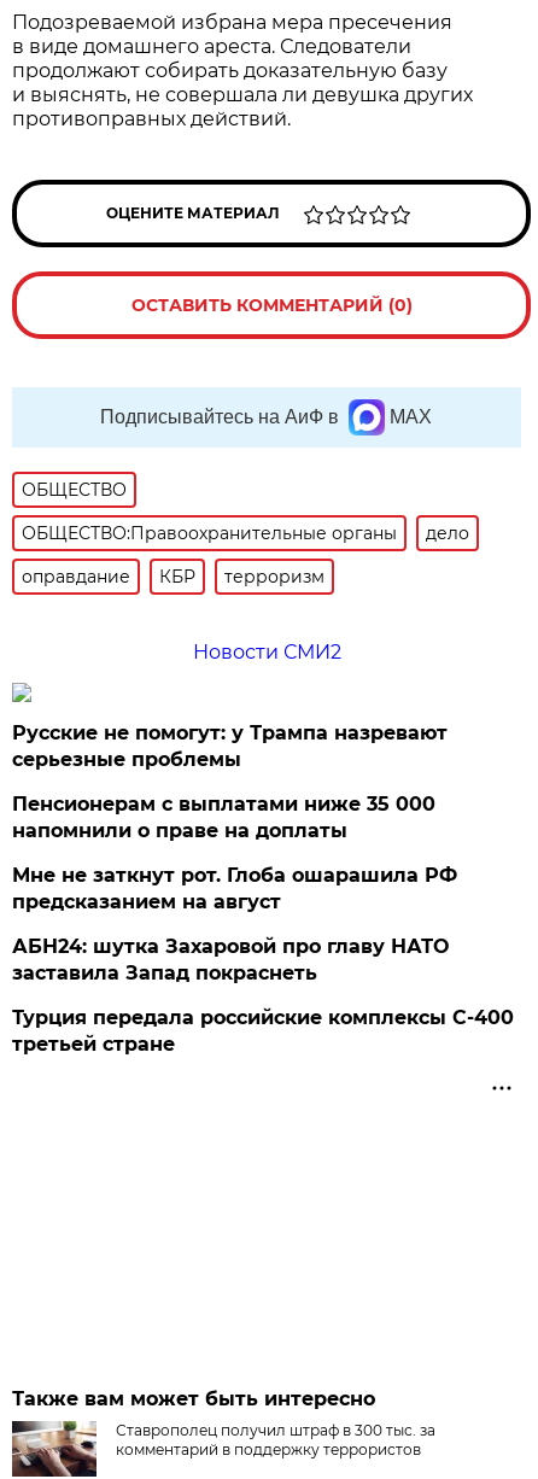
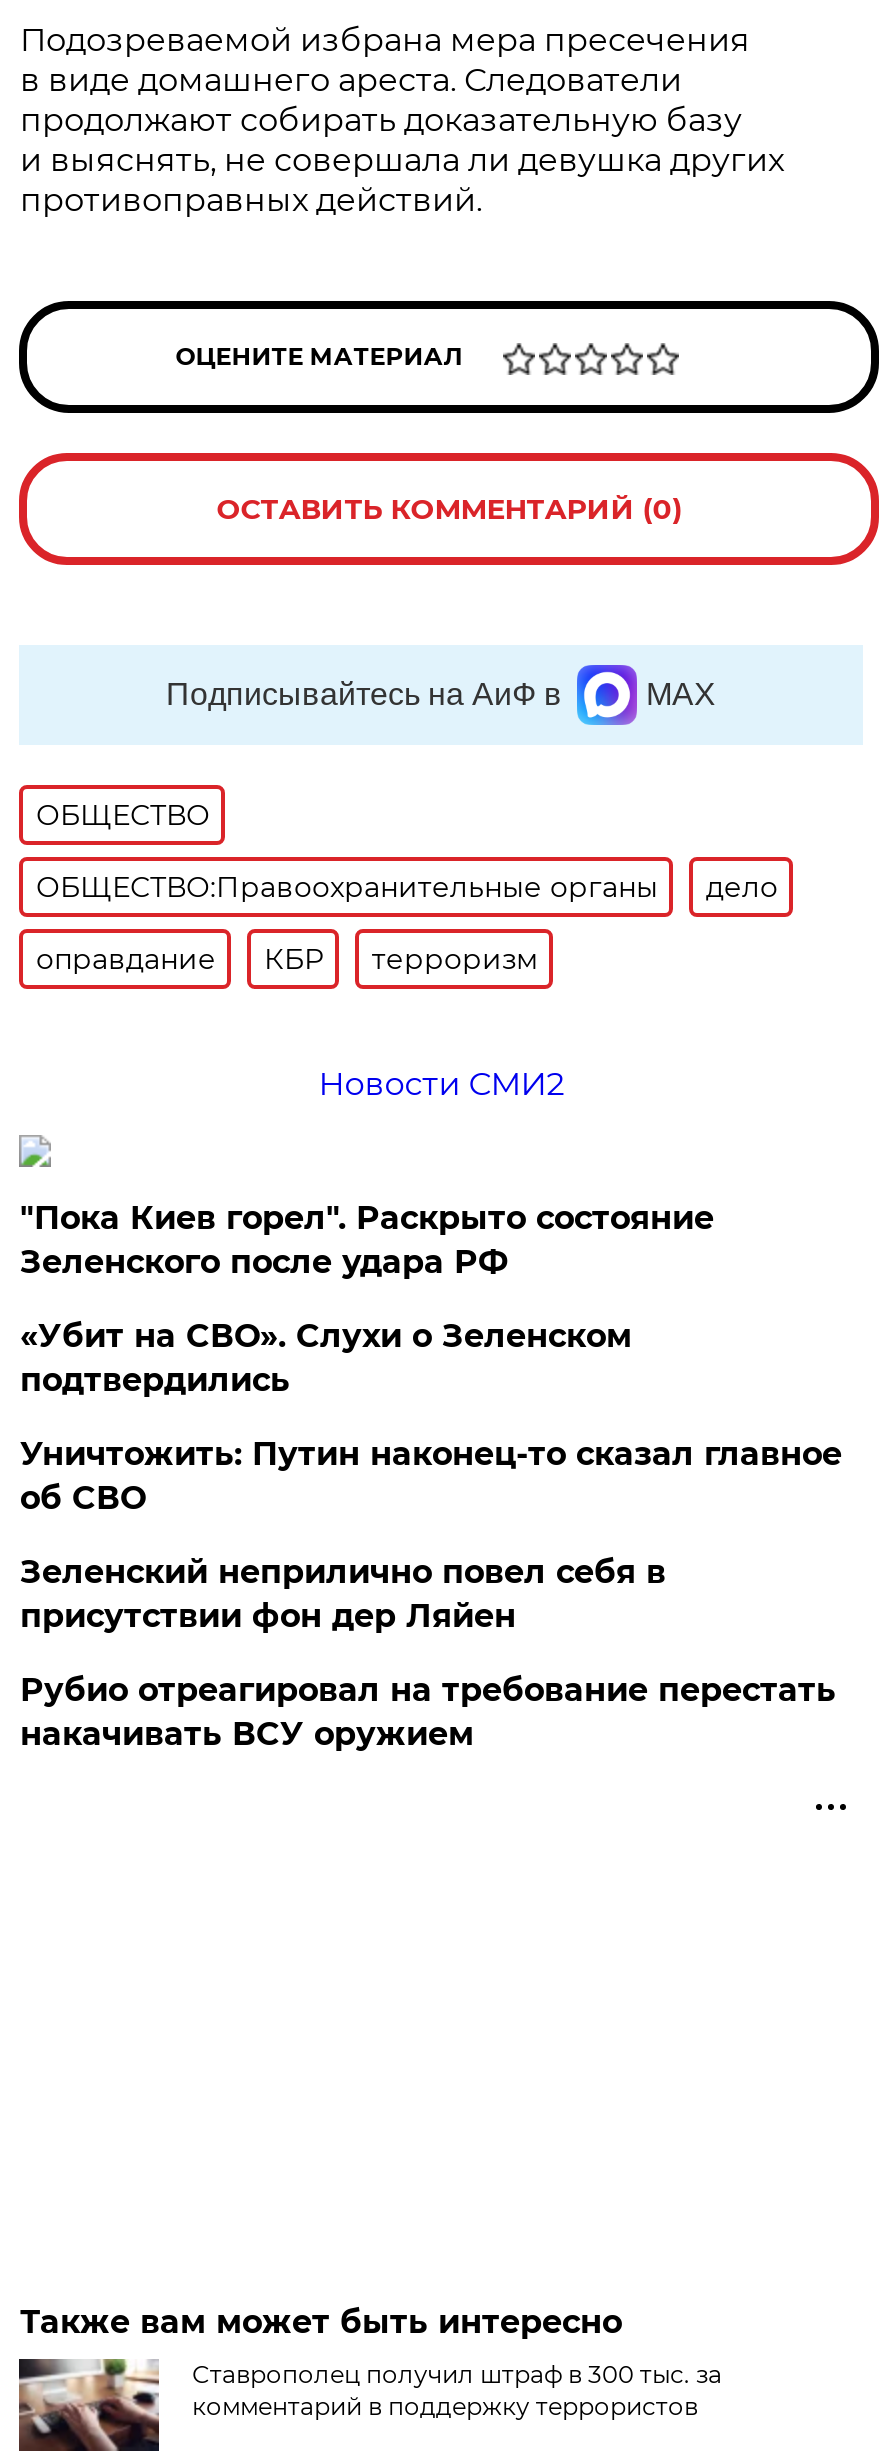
- Русские не помогут: у Трампа назревают
- серьезные проблемы
+ "Пока Киев горел". Раскрыто состояние
+ Зеленского после удара РФ

- Пенсионерам с выплатами ниже 35 000
- напомнили о праве на доплаты
+ «Убит на СВО». Слухи о Зеленском
+ подтвердились

- Мне не заткнут рот. Глоба ошарашила РФ
- предсказанием на август
+ Уничтожить: Путин наконец-то сказал главное
+ об СВО

- АБН24: шутка Захаровой про главу НАТО
- заставила Запад покраснеть
+ Зеленский неприлично повел cебя в
+ присутствии фон дер Ляйен

- Турция передала российские комплексы С-400
- третьей стране
+ Рубио отреагировал на требование перестать
+ накачивать ВСУ оружием
